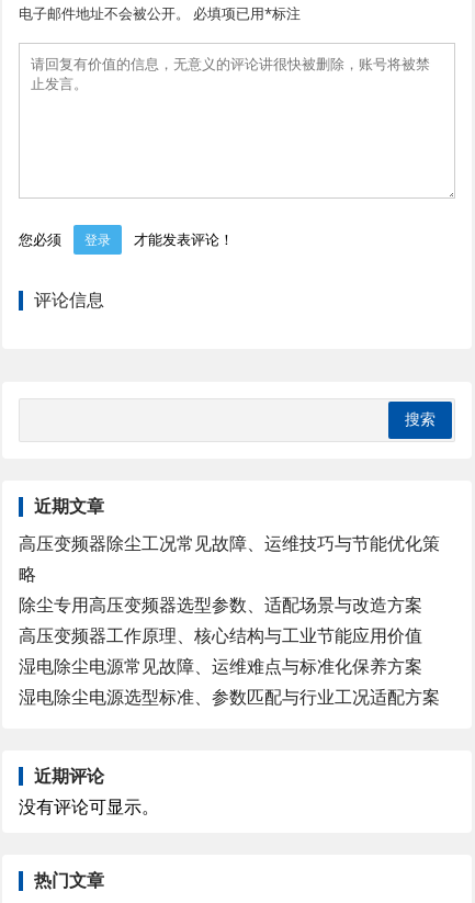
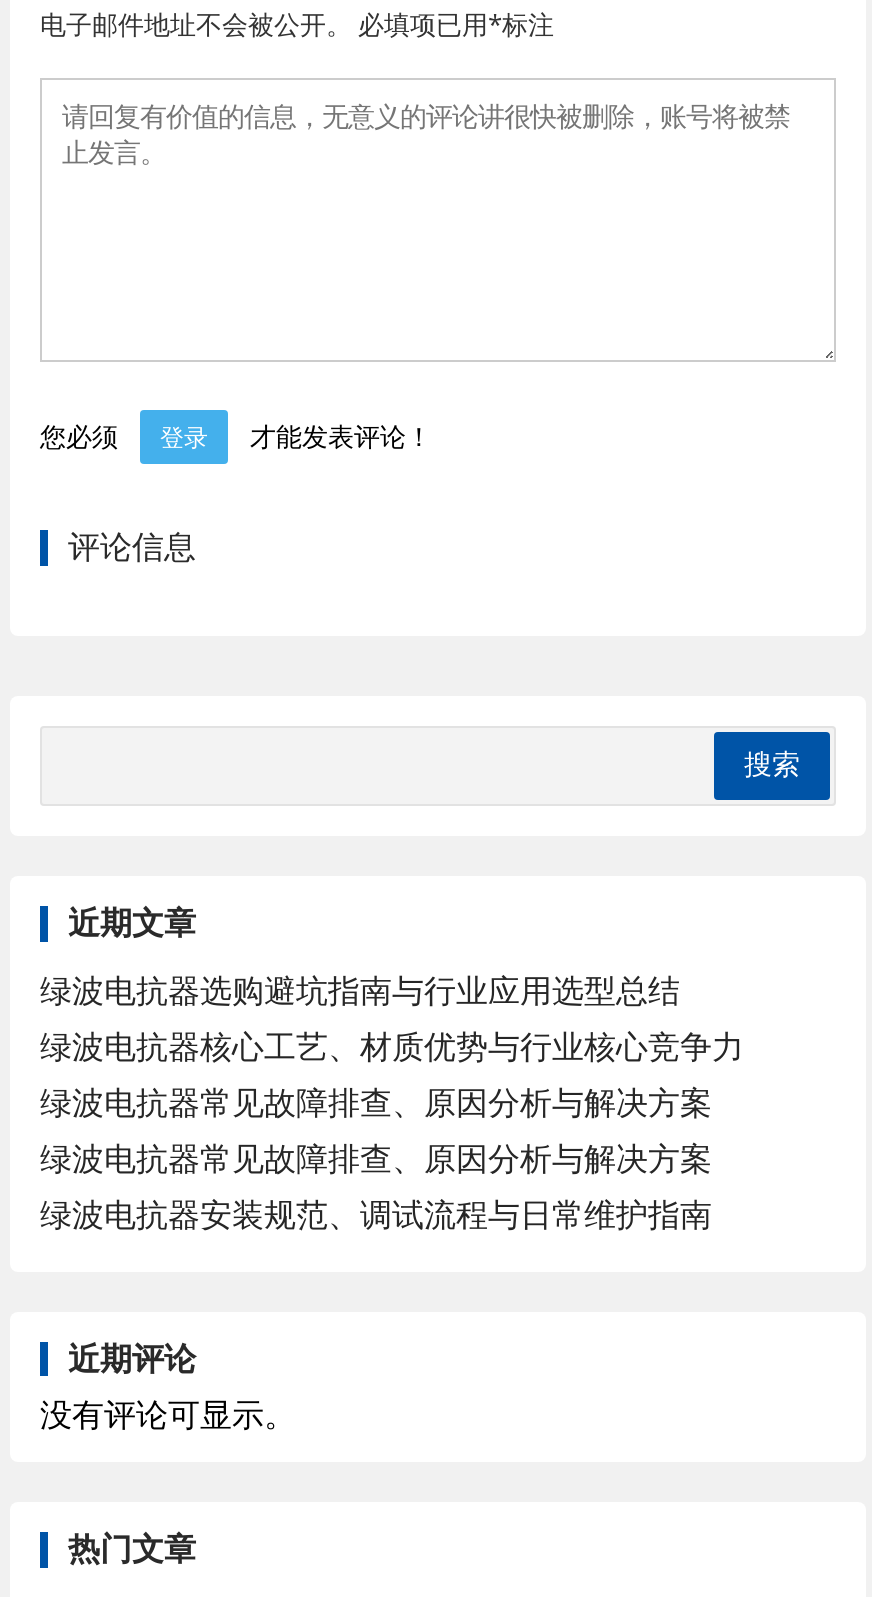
- 高压变频器除尘工况常见故障、运维技巧与节能优化策
- 略
- 除尘专用高压变频器选型参数、适配场景与改造方案
- 高压变频器工作原理、核心结构与工业节能应用价值
- 湿电除尘电源常见故障、运维难点与标准化保养方案
- 湿电除尘电源选型标准、参数匹配与行业工况适配方案
+ 绿波电抗器选购避坑指南与行业应用选型总结
+ 绿波电抗器核心工艺、材质优势与行业核心竞争力
+ 绿波电抗器常见故障排查、原因分析与解决方案
+ 绿波电抗器常见故障排查、原因分析与解决方案
+ 绿波电抗器安装规范、调试流程与日常维护指南
